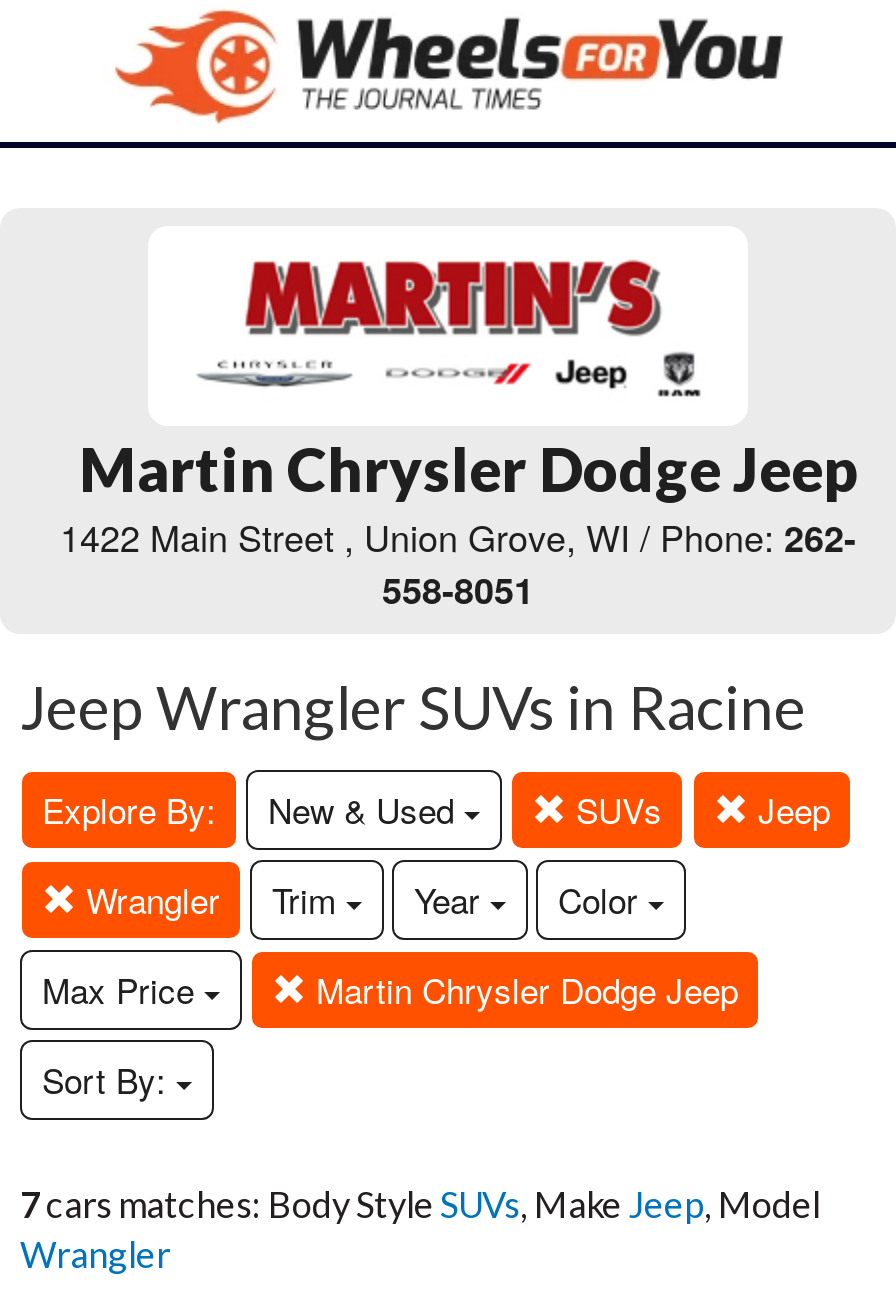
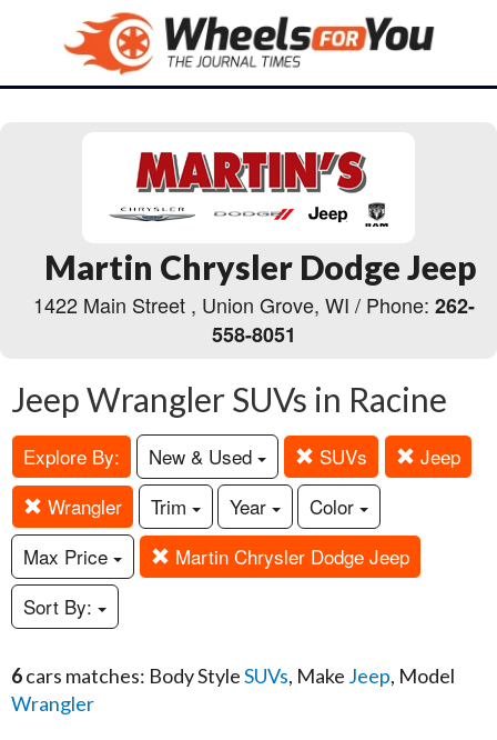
- 7cars matches: Body Style SUVs, Make Jeep, Model
+ 6cars matches: Body Style SUVs, Make Jeep, Model
